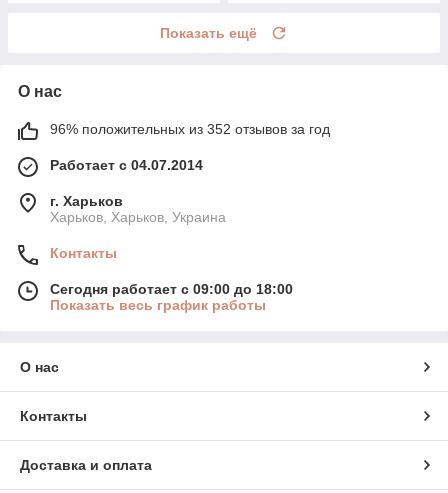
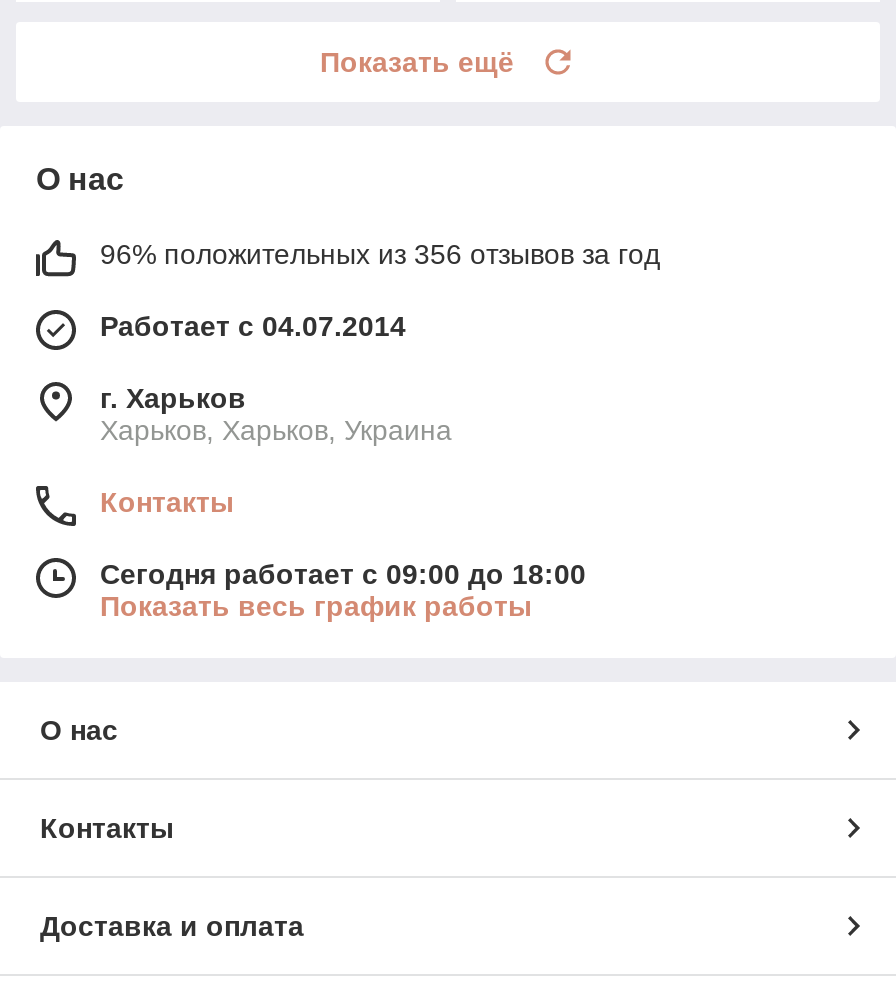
- 96% положительных из 352 отзывов за год
+ 96% положительных из 356 отзывов за год
